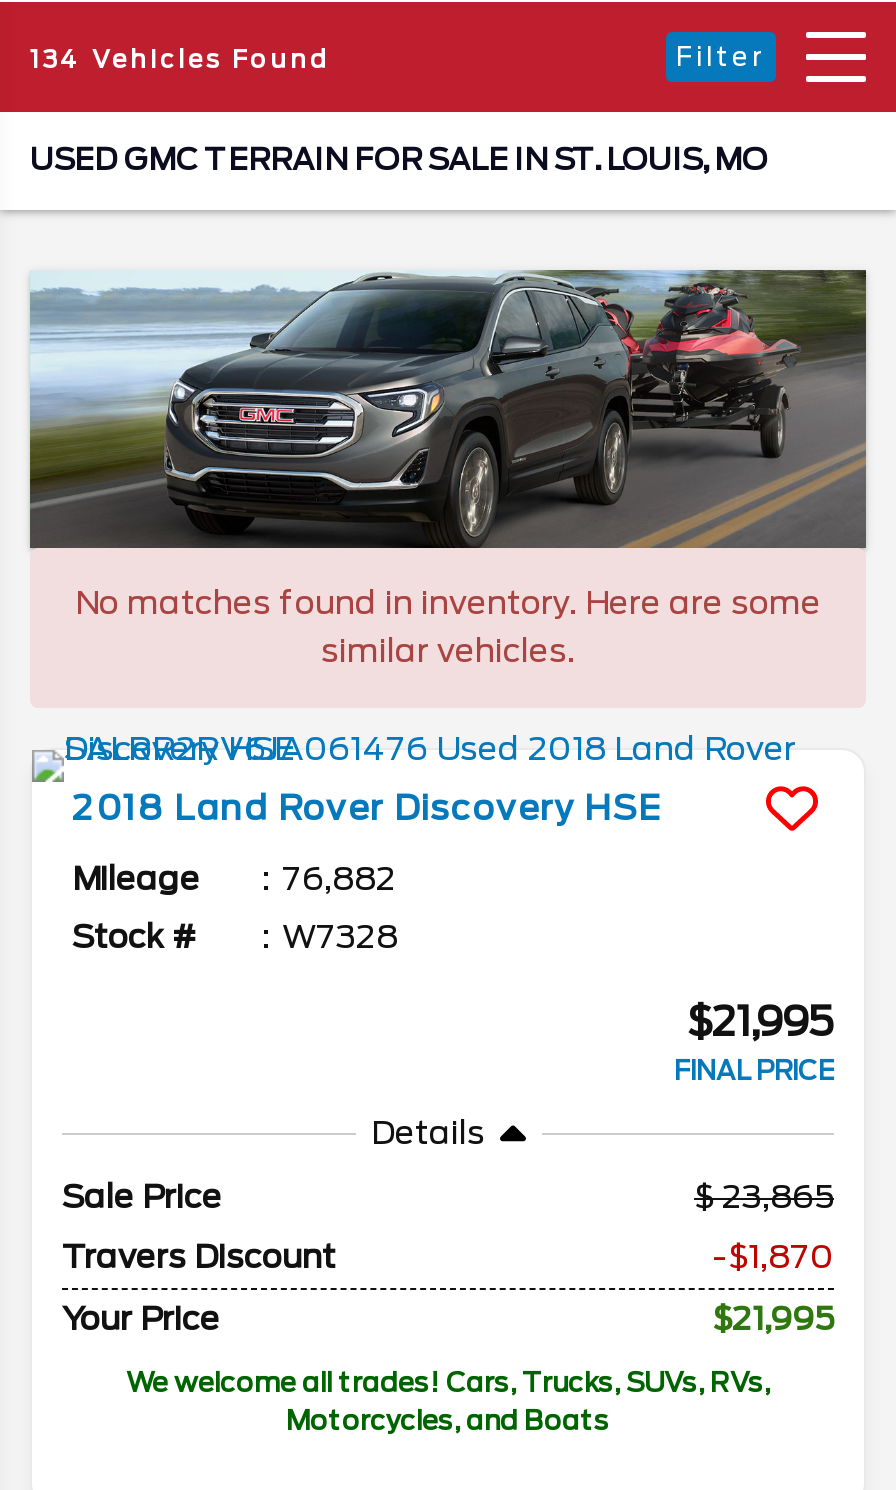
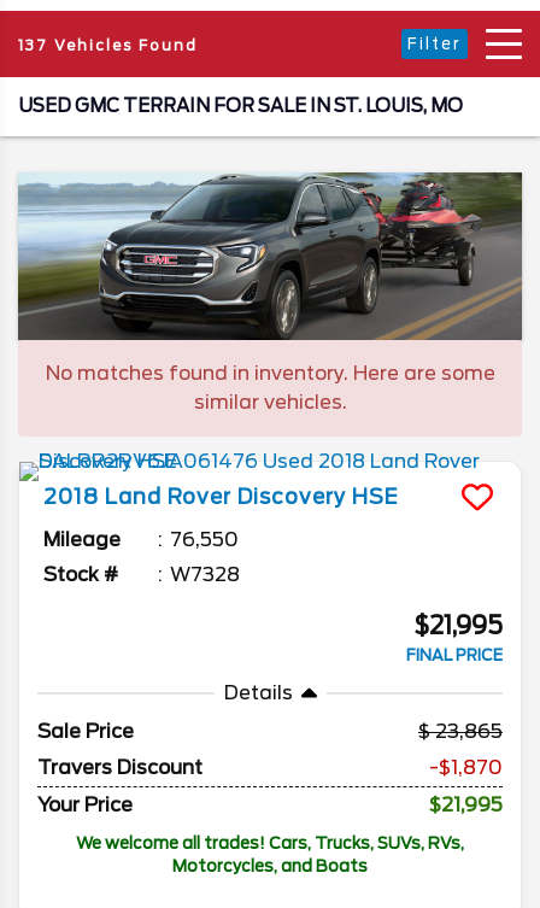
- 134 Vehicles Found
+ 137 Vehicles Found

- 76,882
+ 76,550
